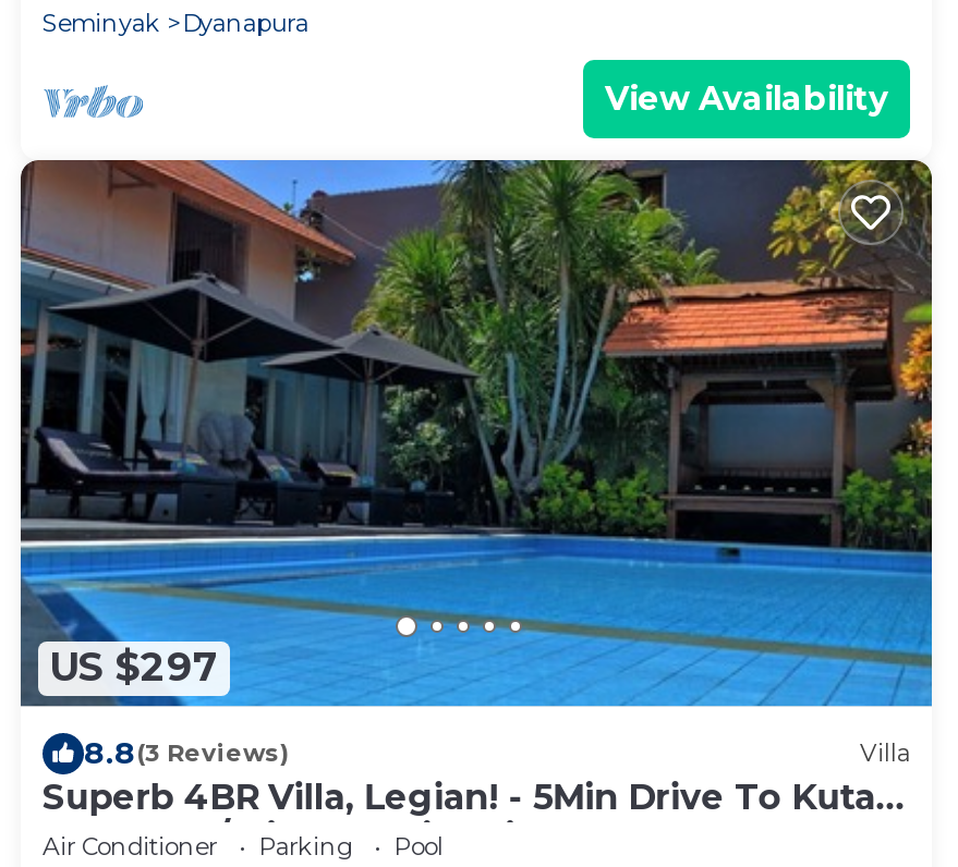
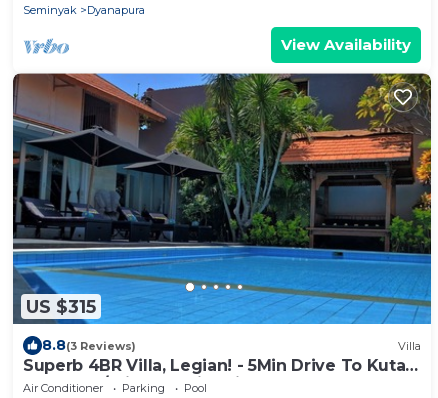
- US $297
+ US $315
